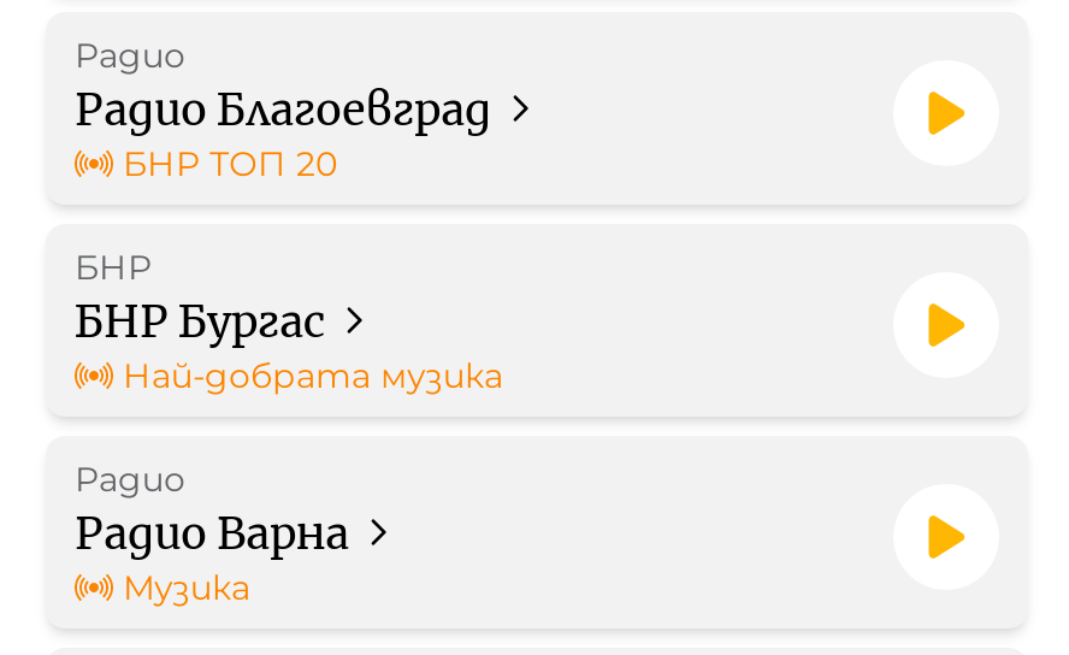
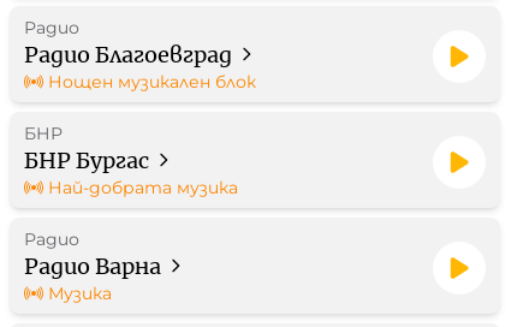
- БНР ТОП 20
+ Нощен музикален блок
